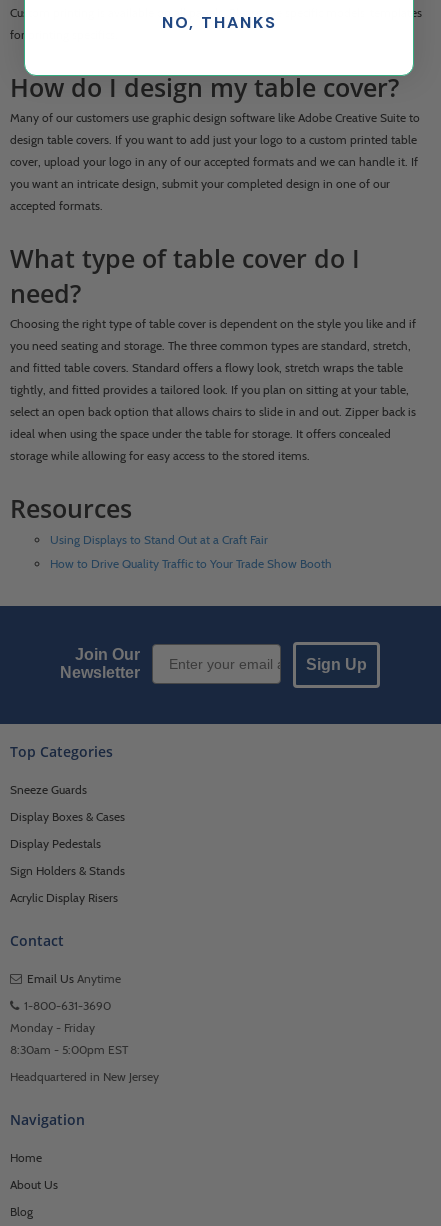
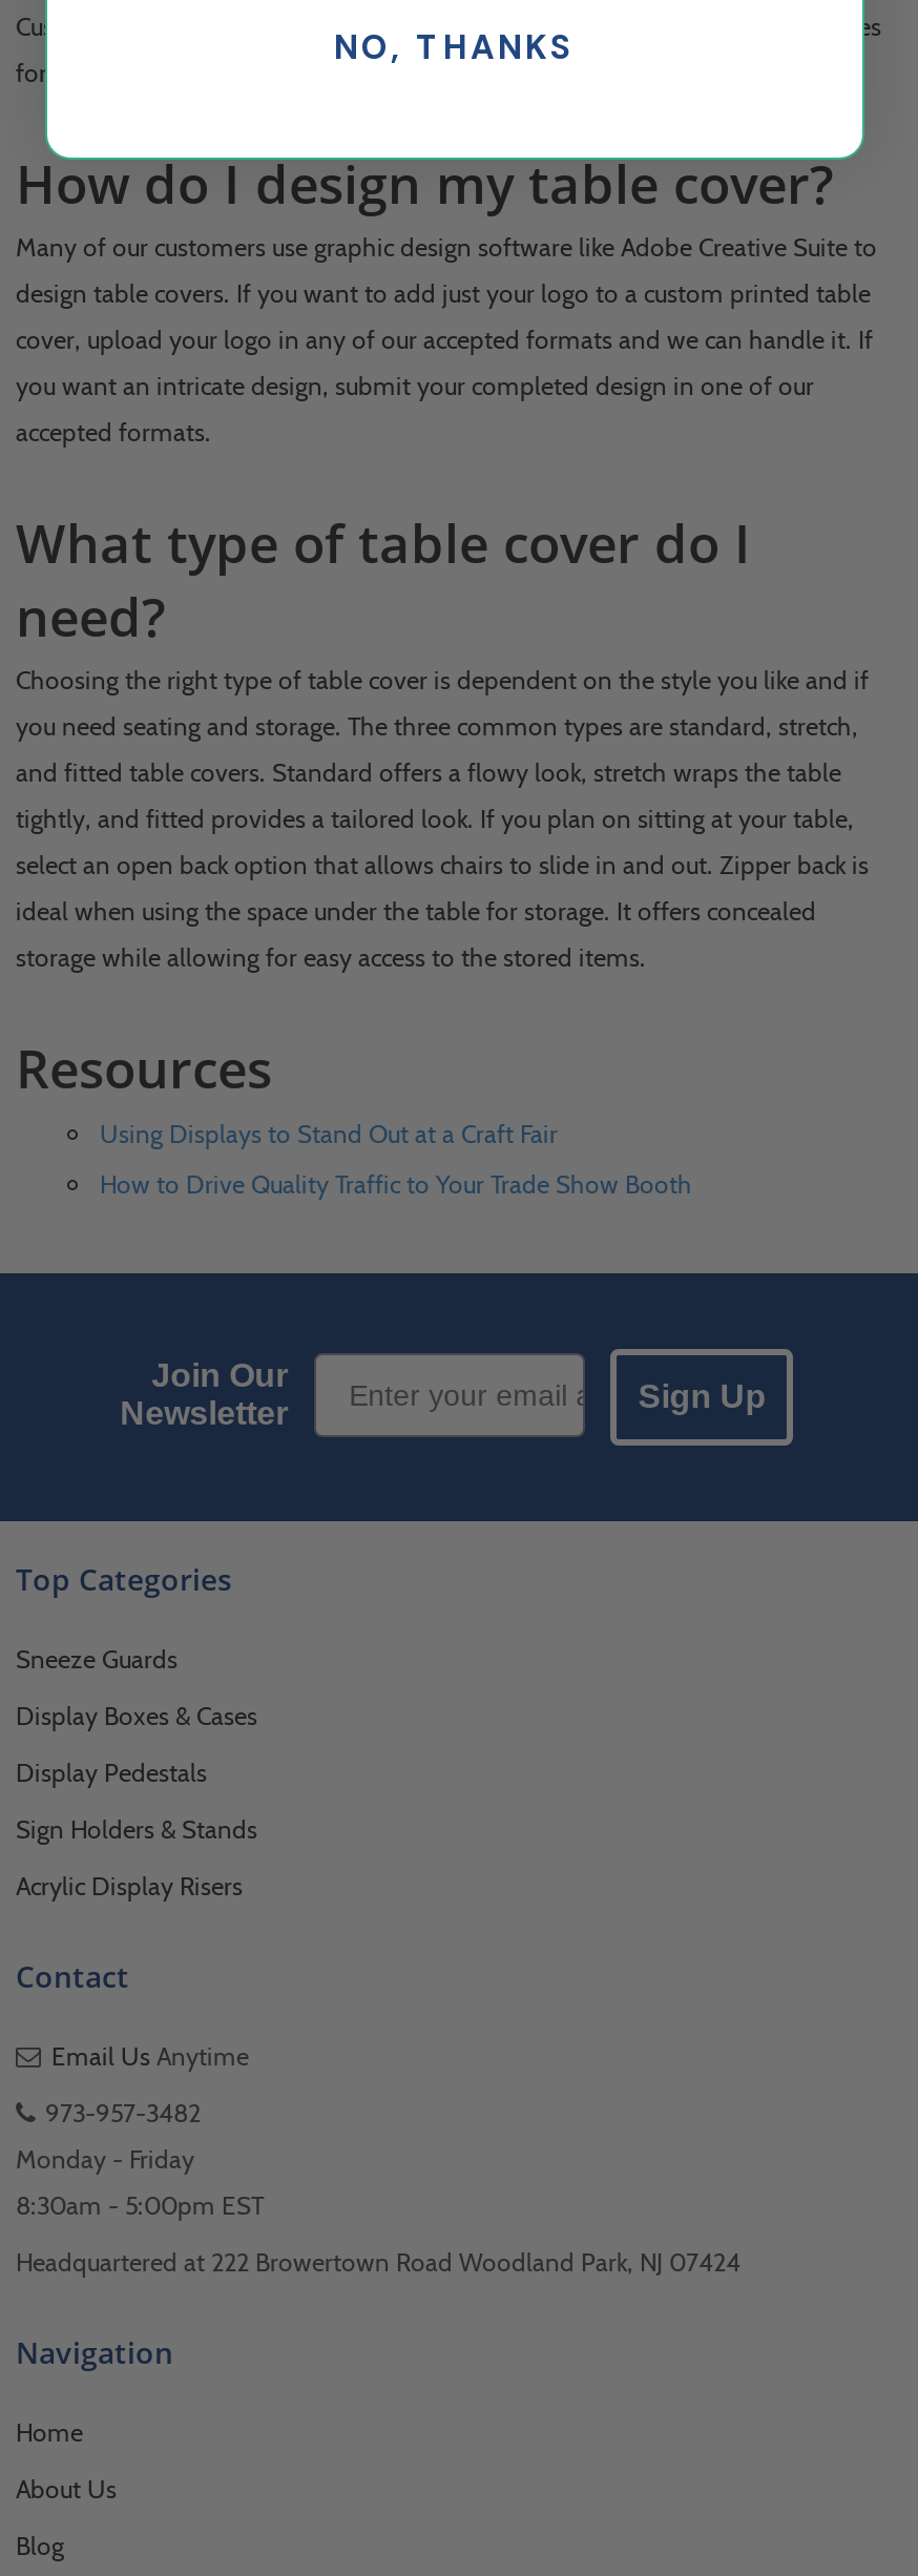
- 1-800-631-3690
+ 973-957-3482

- Headquartered in New Jersey
+ Headquartered at 222 Browertown Road Woodland Park, NJ 07424
